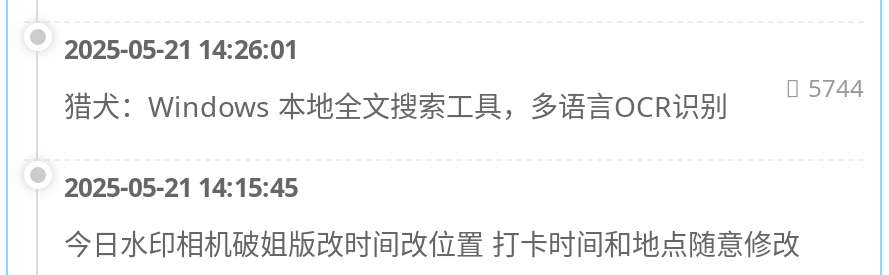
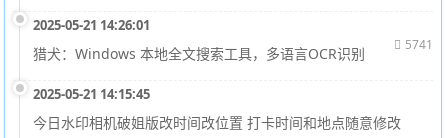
- 5744
+ 5741
